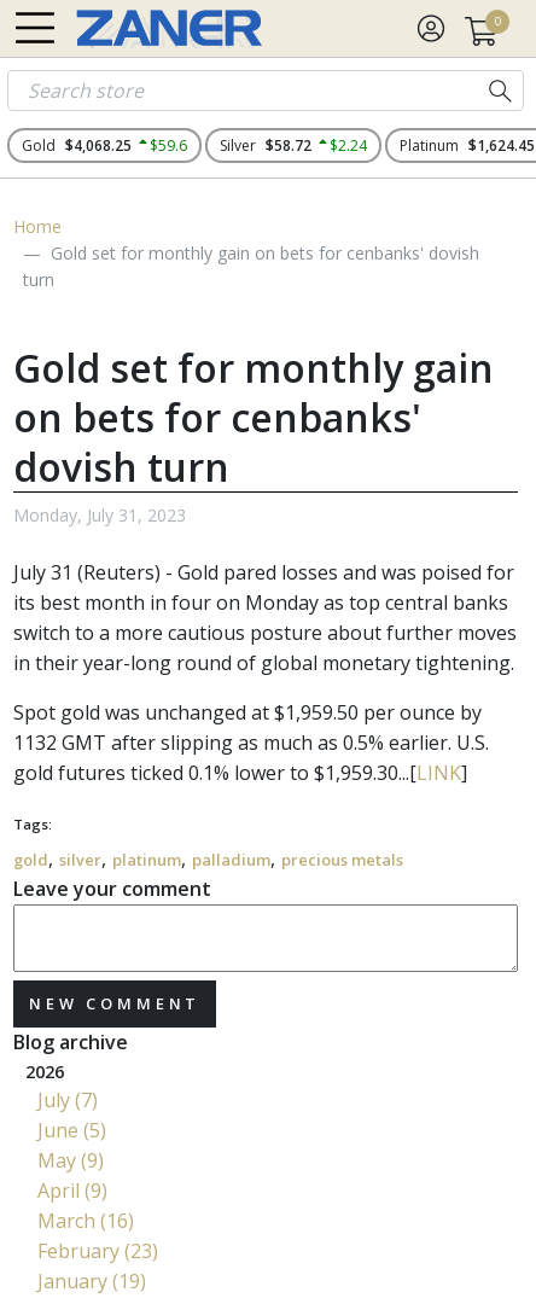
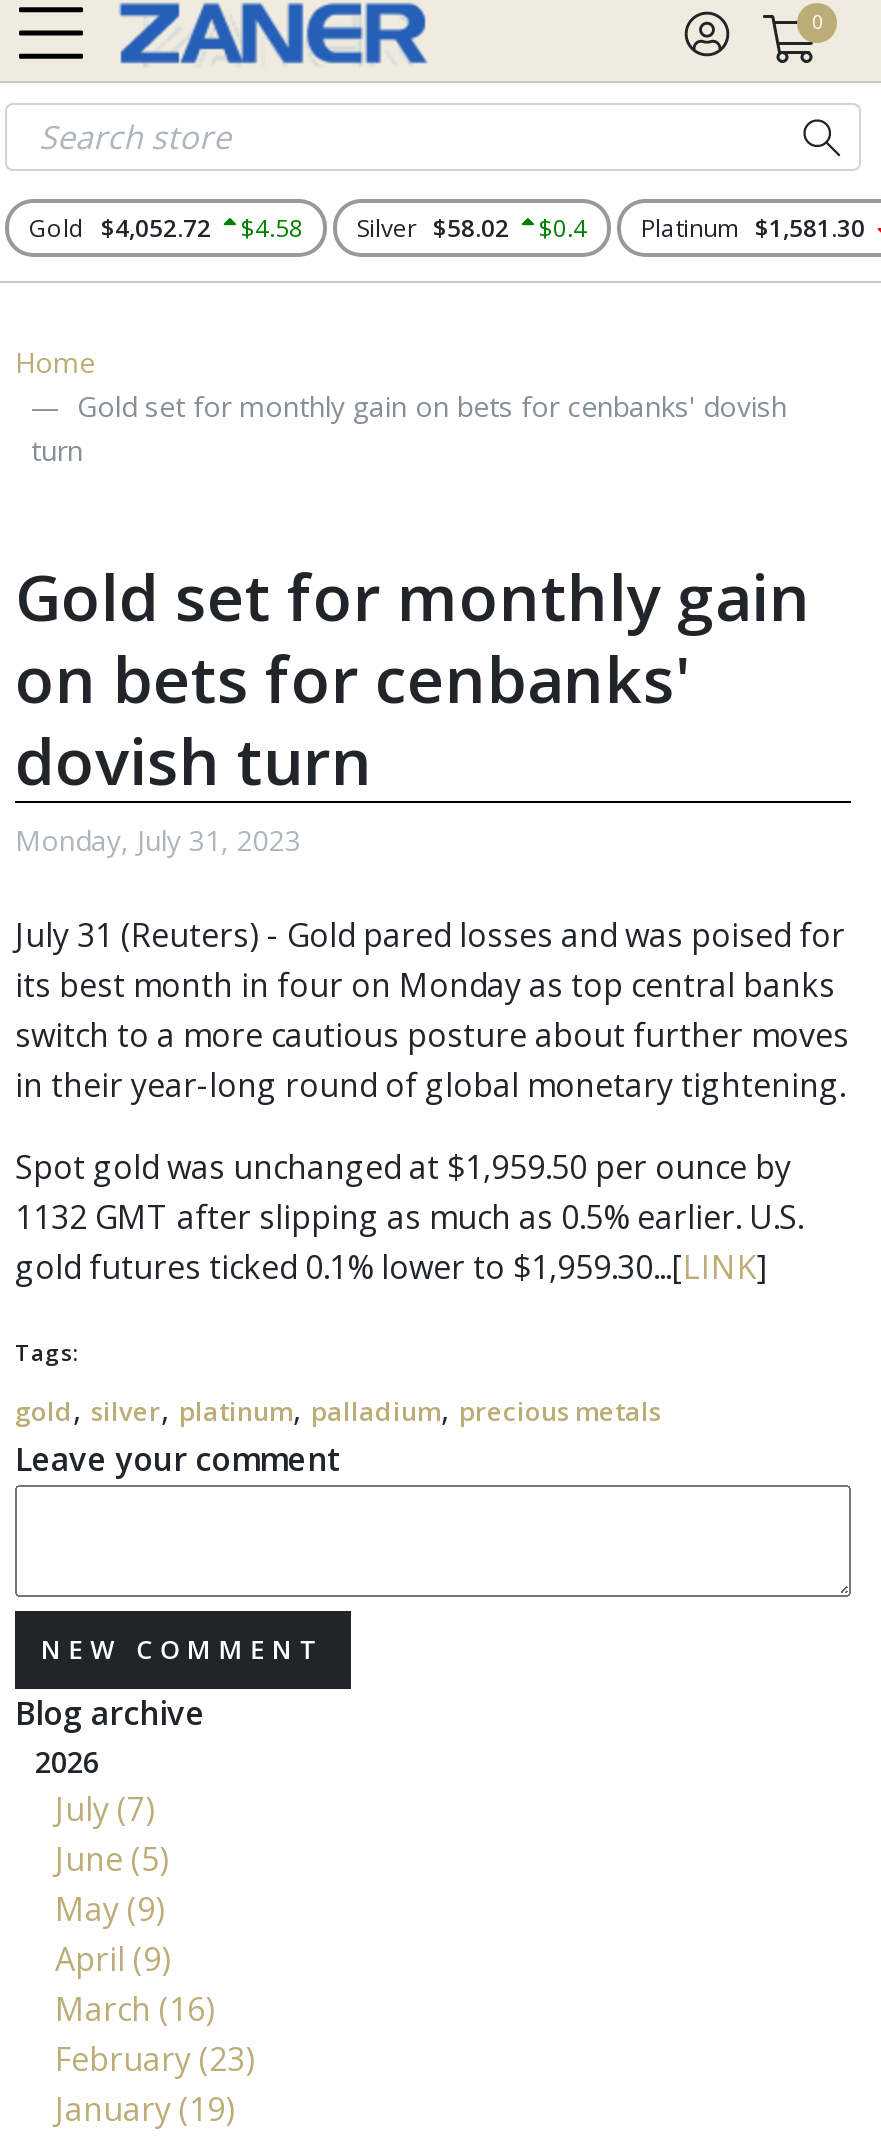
- Gold $4,068.25
+ Gold $4,052.72

- $59.6
+ $4.58

- Silver $58.72
+ Silver $58.02

- $2.24
+ $0.4

- Platinum $1,624.45
+ Platinum $1,581.30
